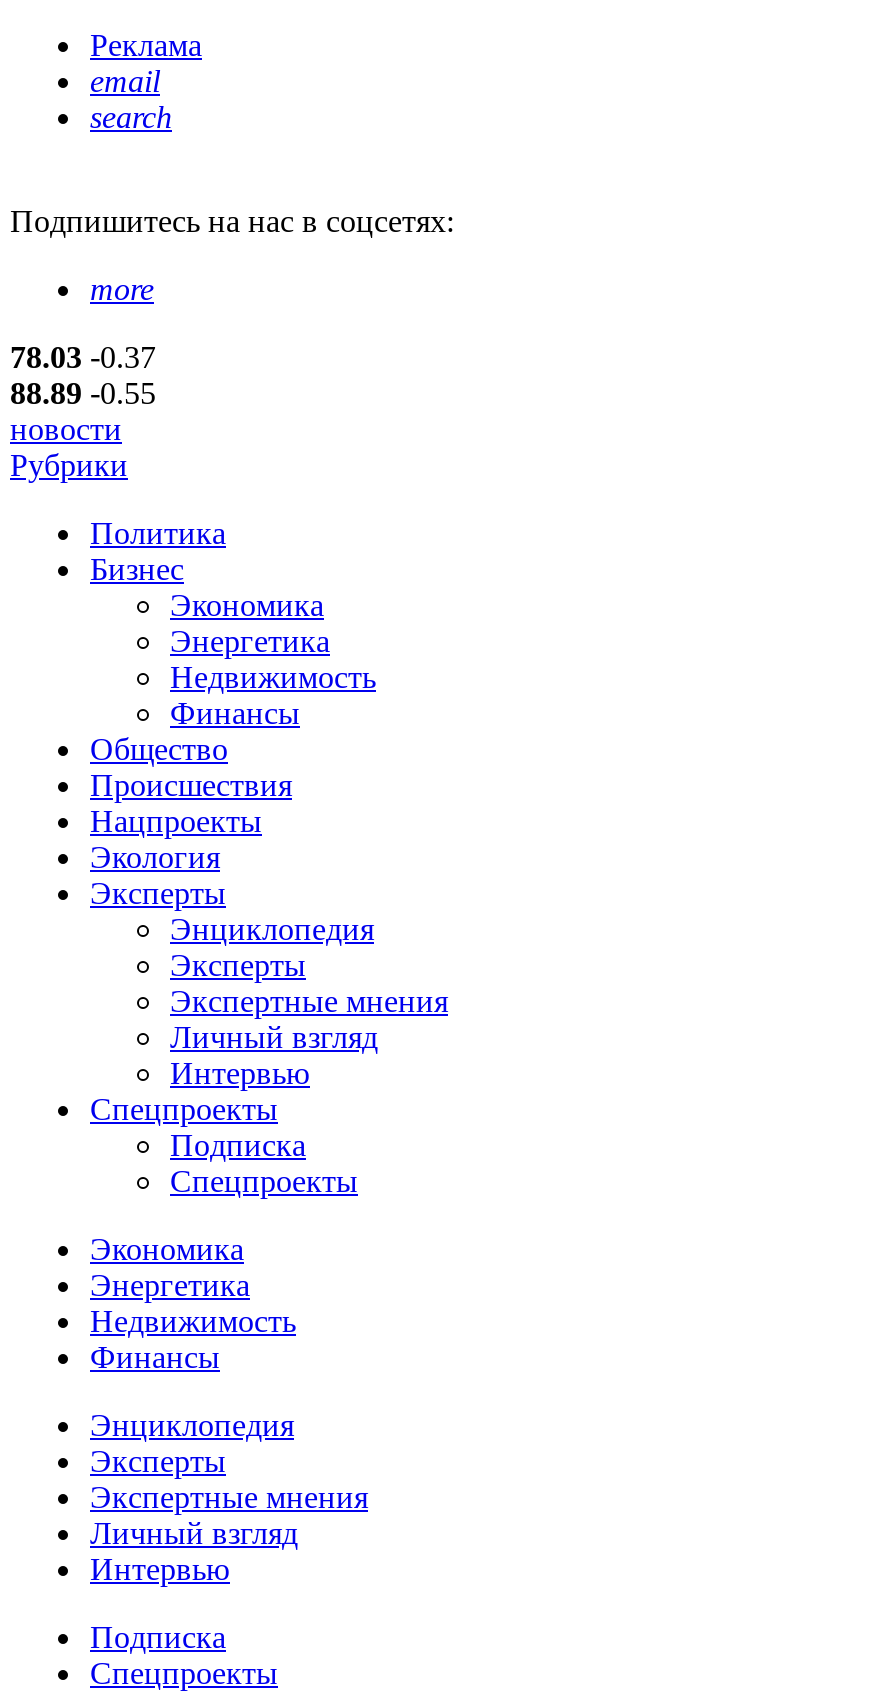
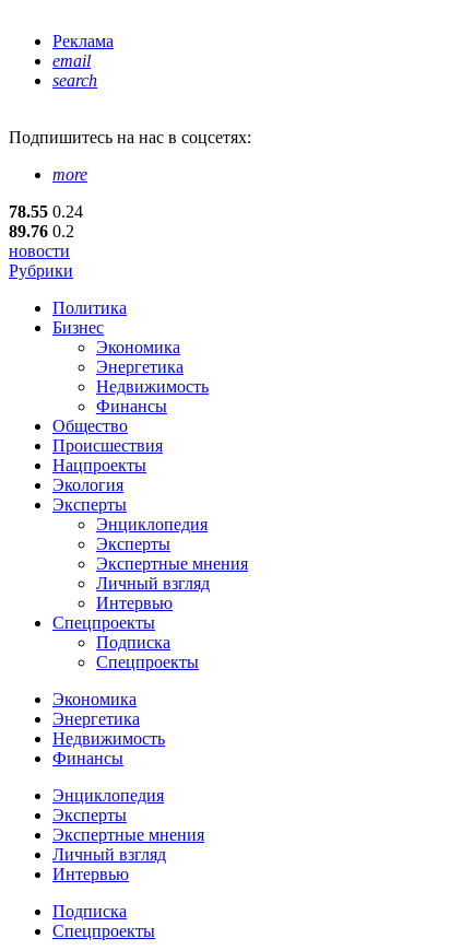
- 78.03 -0.37
+ 78.55 0.24

- 88.89 -0.55
+ 89.76 0.2
